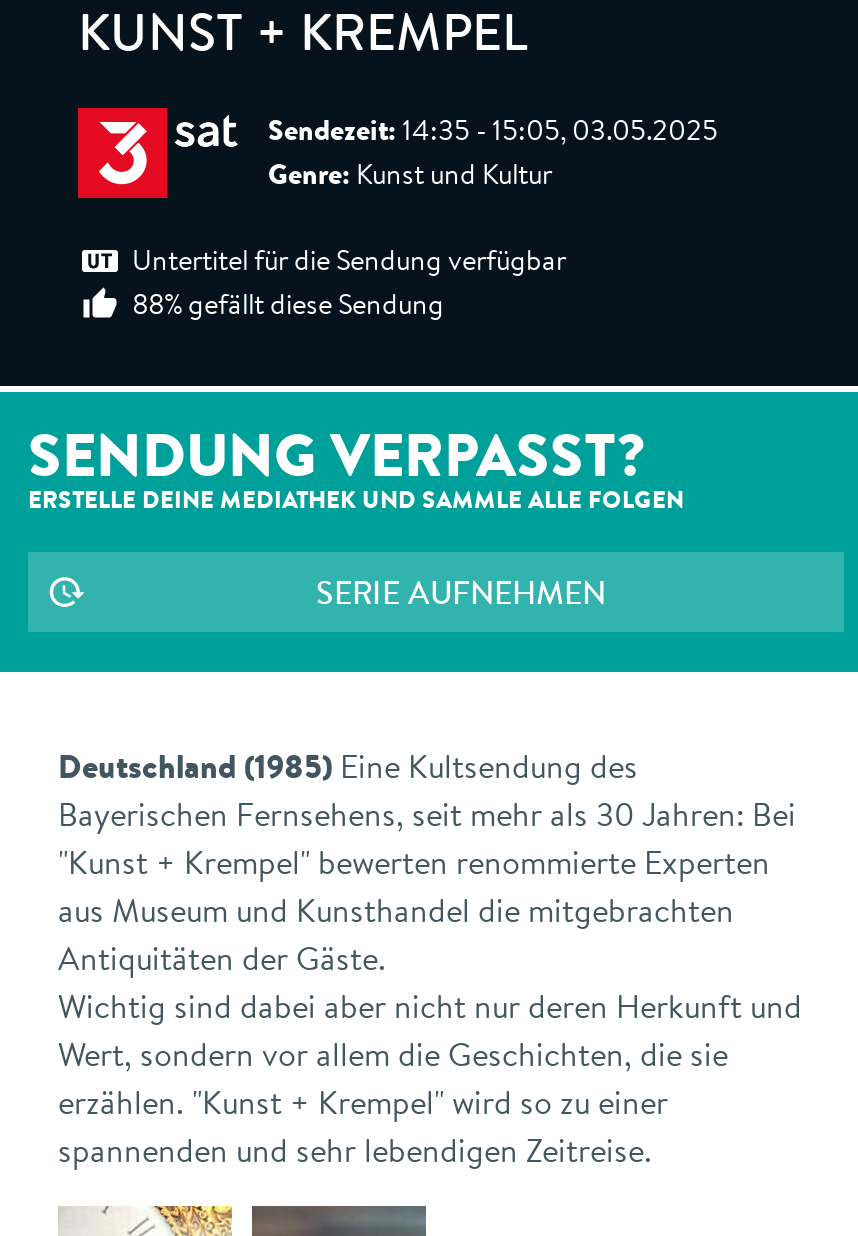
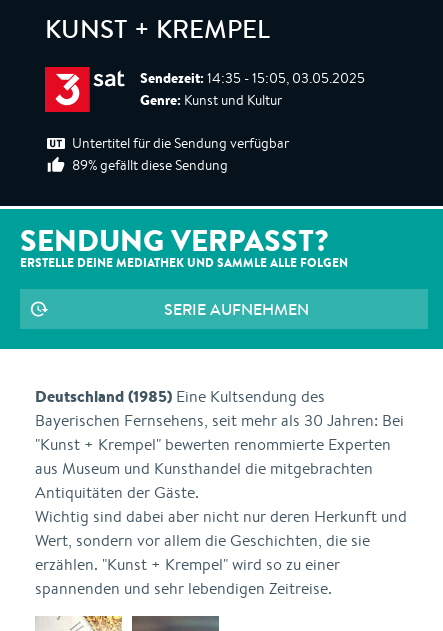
- 88% gefällt diese Sendung
+ 89% gefällt diese Sendung
